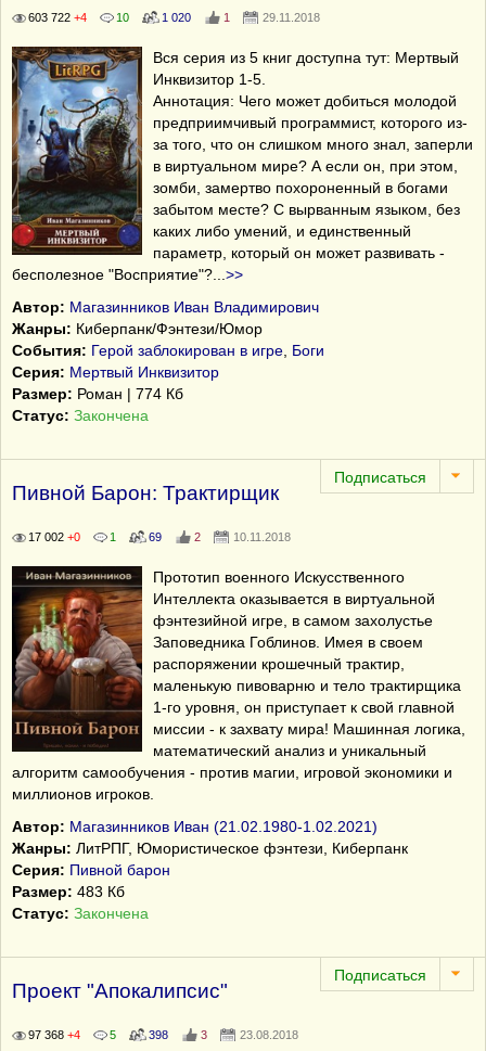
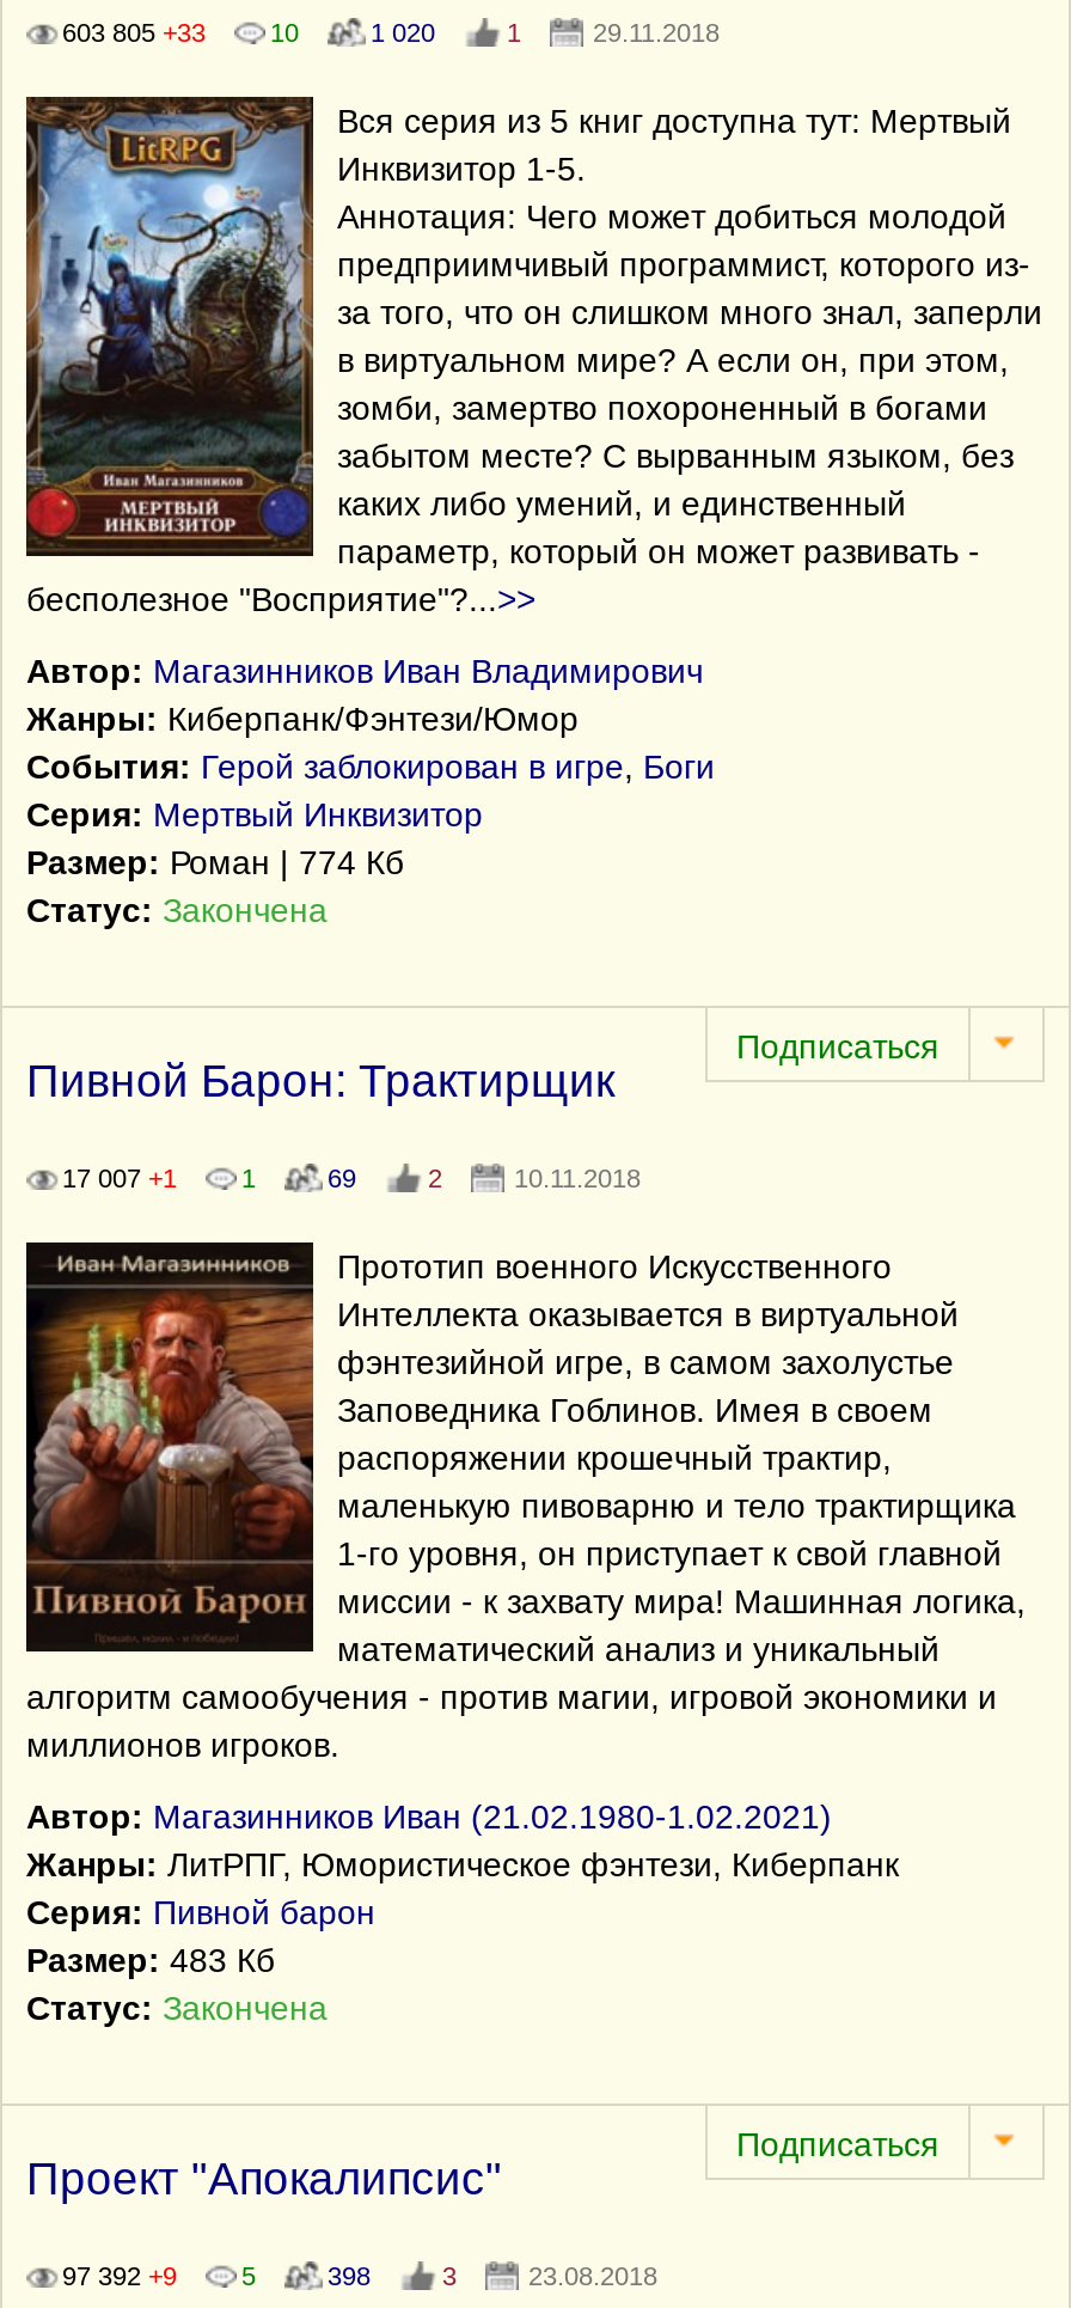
- 603 722 +4
+ 603 805 +33

- 17 002 +0
+ 17 007 +1

- 97 368 +4
+ 97 392 +9
